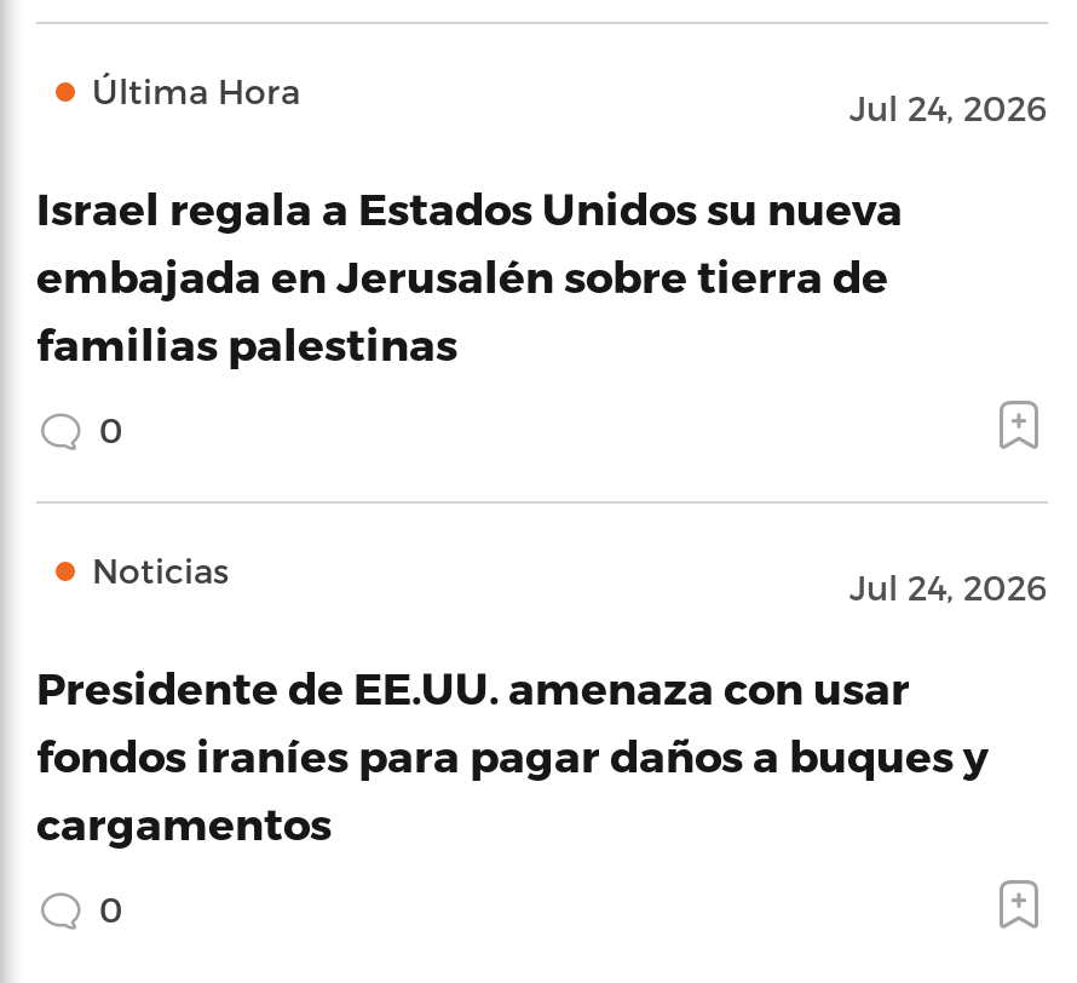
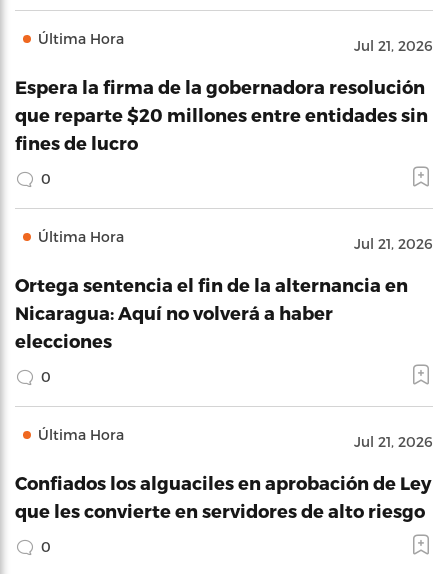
- Jul 24, 2026
+ Jul 21, 2026

- Israel regala a Estados Unidos su nueva
- embajada en Jerusalén sobre tierra de
- familias palestinas
+ Espera la firma de la gobernadora resolución
+ que reparte $20 millones entre entidades sin
+ fines de lucro

- Noticias
- Jul 24, 2026
- Presidente de EE.UU. amenaza con usar
- fondos iraníes para pagar daños a buques y
- cargamentos
+ Última Hora
+ Jul 21, 2026
+ Ortega sentencia el fin de la alternancia en
+ Nicaragua: Aquí no volverá a haber
+ elecciones
+ 0
+ Última Hora
+ Jul 21, 2026
+ Confiados los alguaciles en aprobación de Ley
+ que les convierte en servidores de alto riesgo
